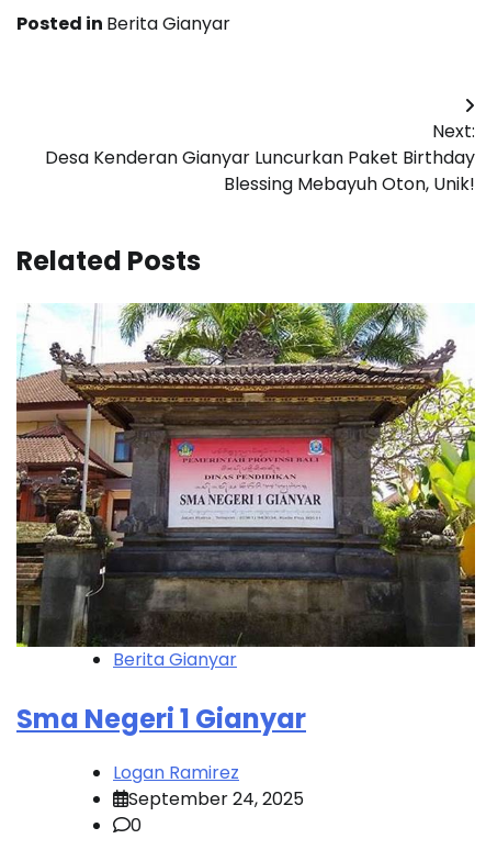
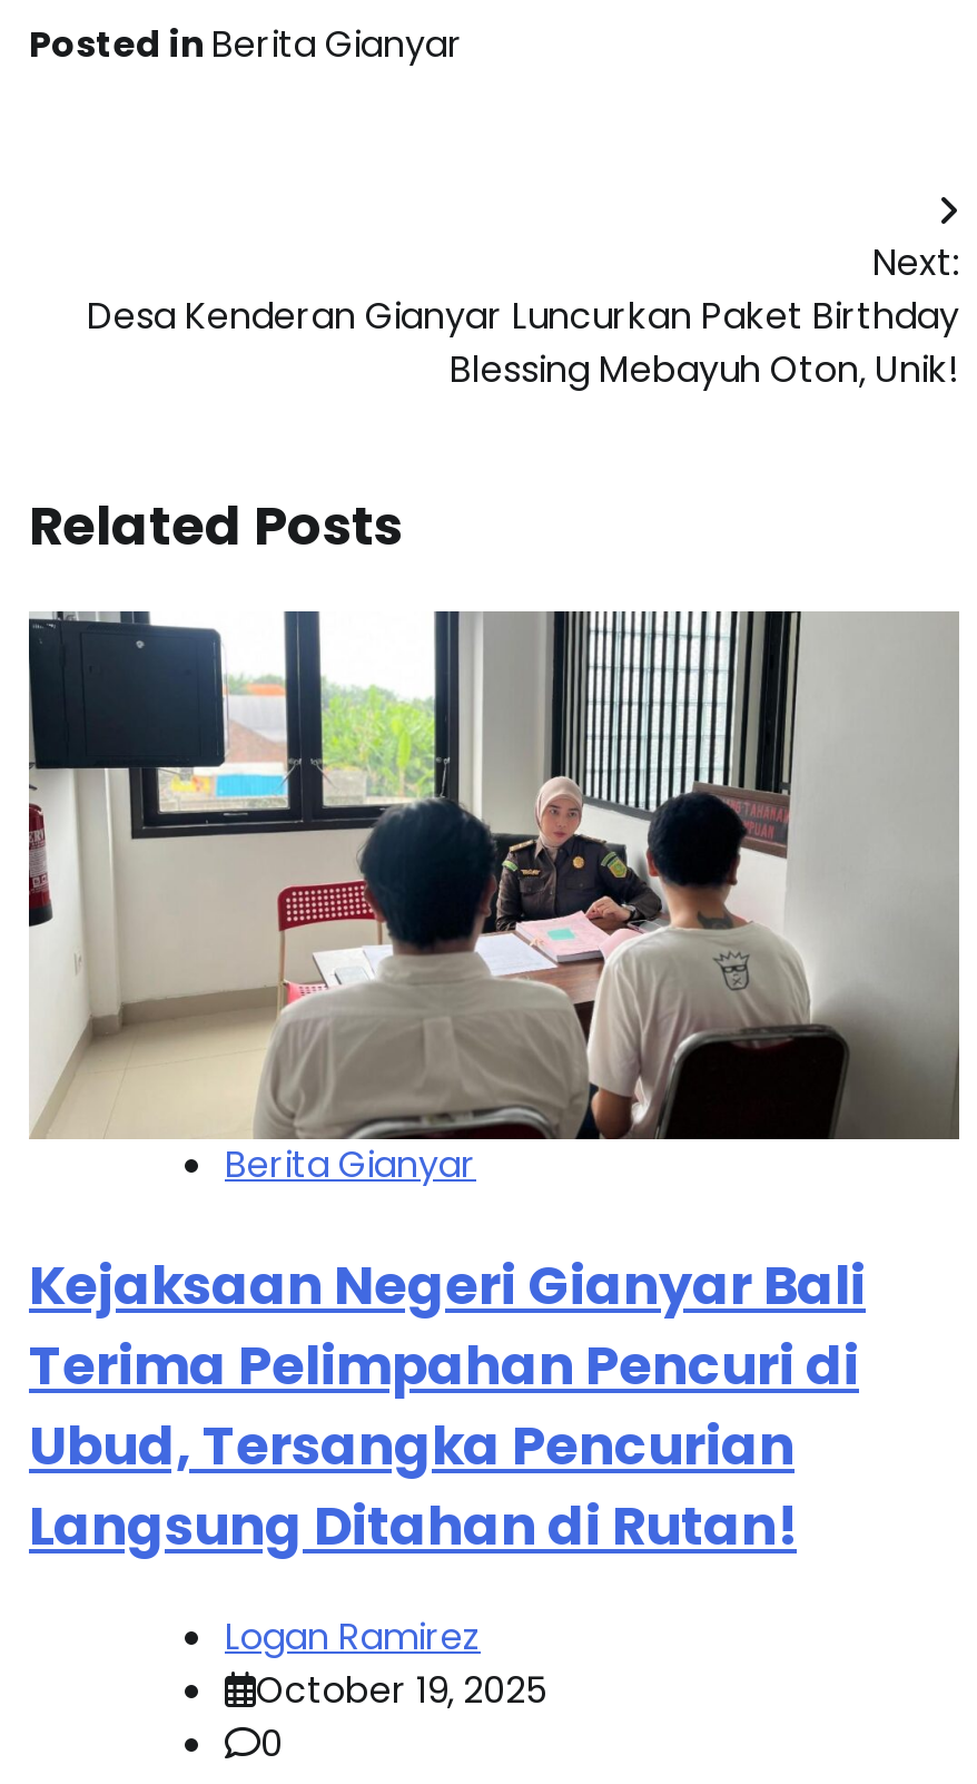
- [image]
+ [image]

moved up: Berita Gianyar

- Sma Negeri 1 Gianyar
+ Kejaksaan Negeri Gianyar Bali
+ Terima Pelimpahan Pencuri di
+ Ubud, Tersangka Pencurian
+ Langsung Ditahan di Rutan!

- September 24, 2025
+ October 19, 2025
